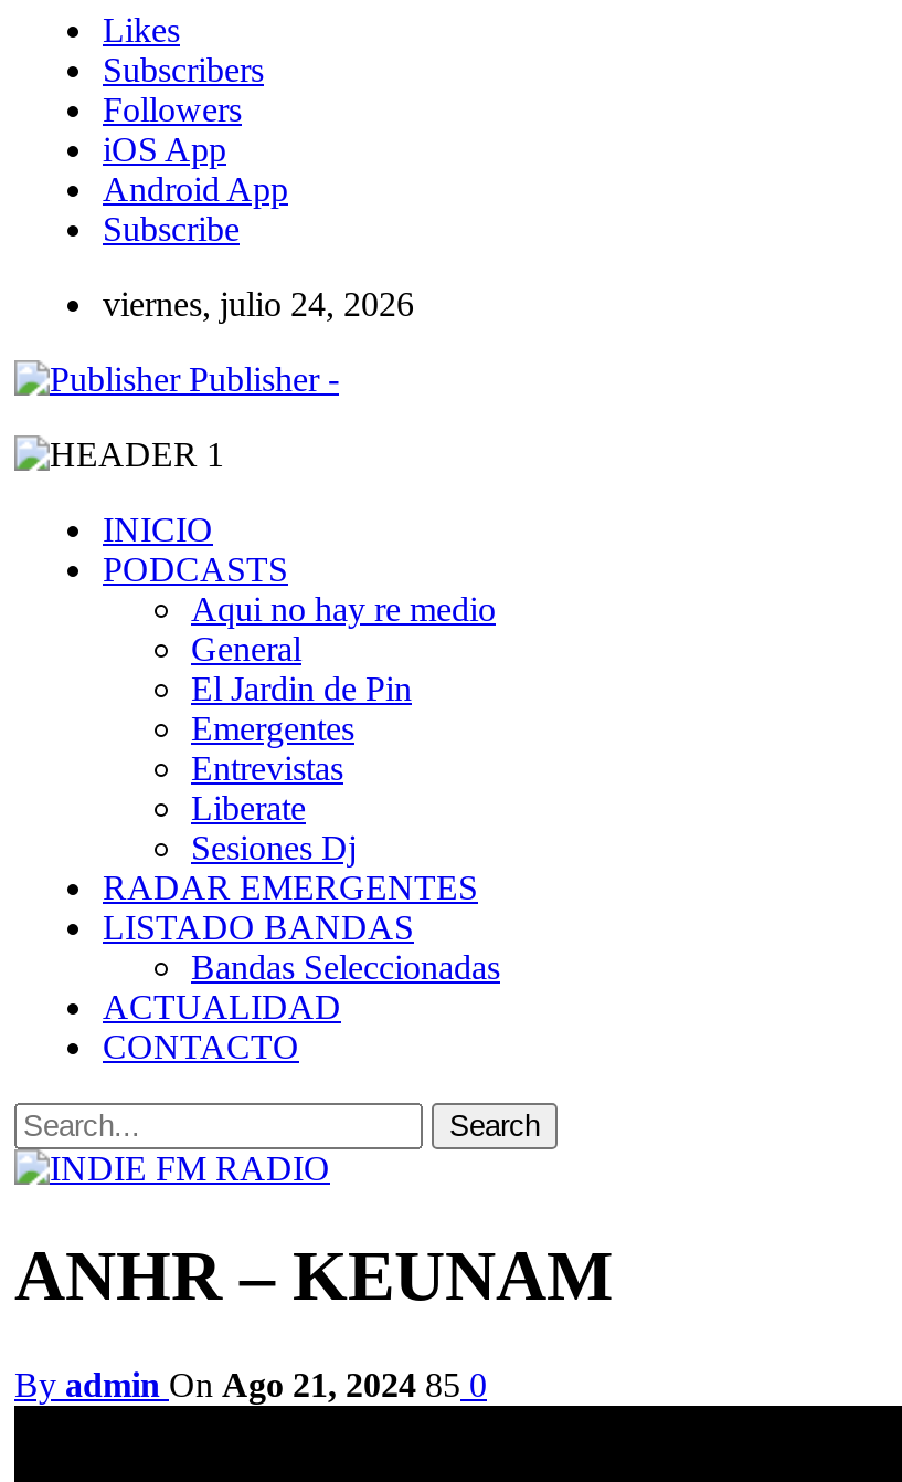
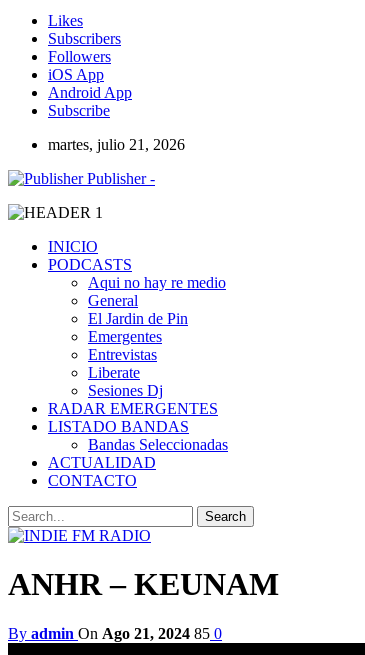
- viernes, julio 24, 2026
+ martes, julio 21, 2026
